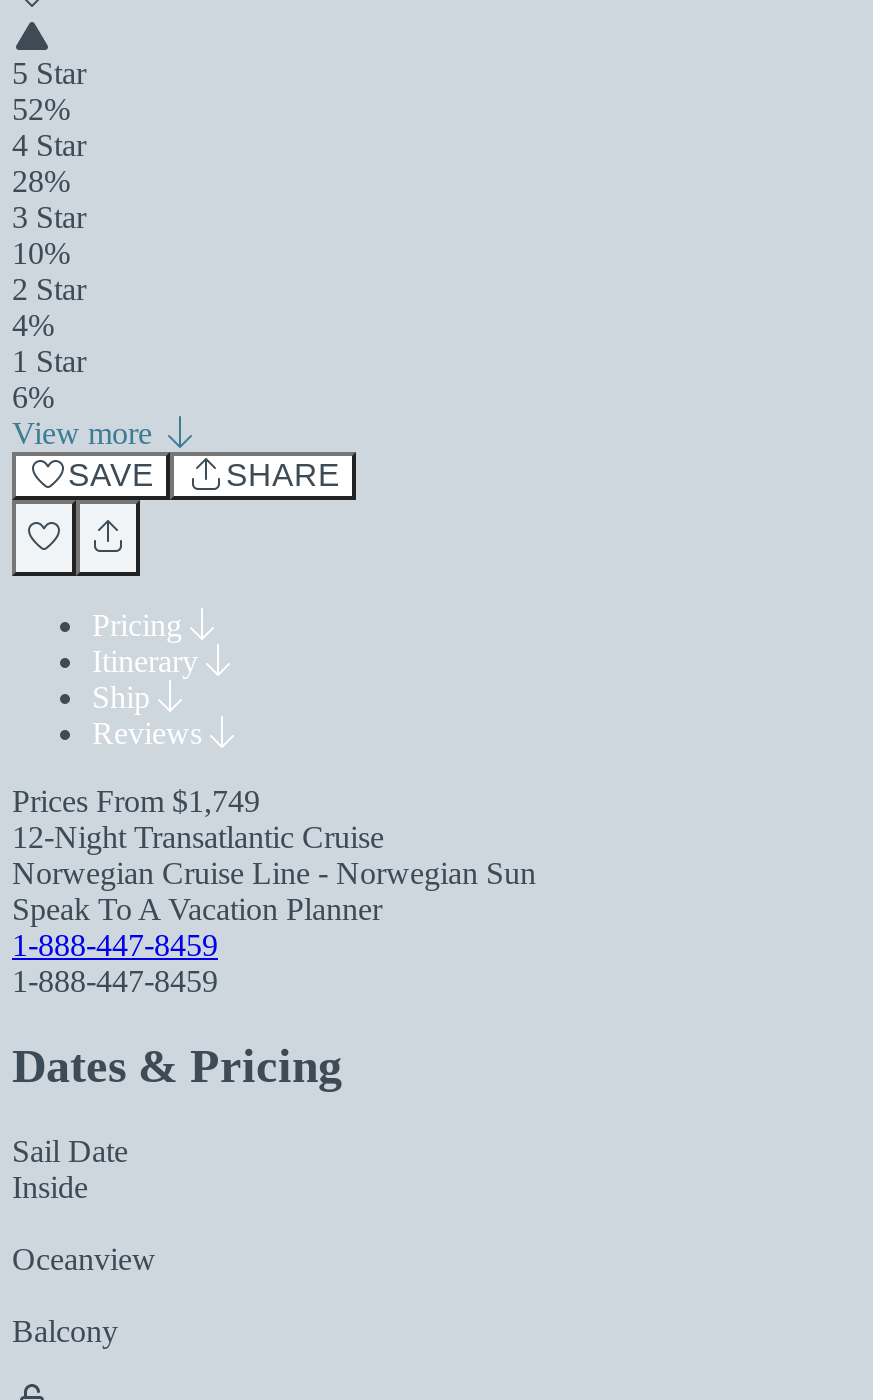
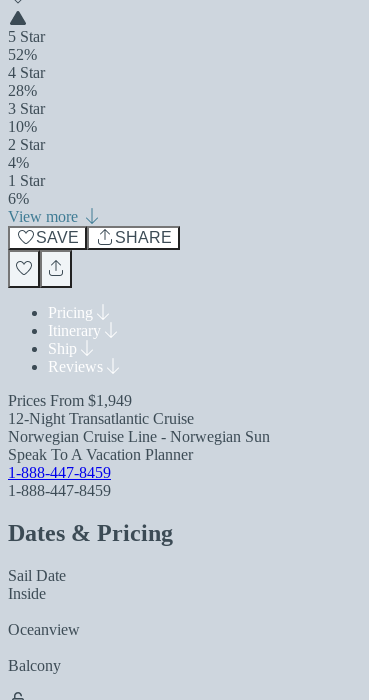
- Prices From $1,749
+ Prices From $1,949
